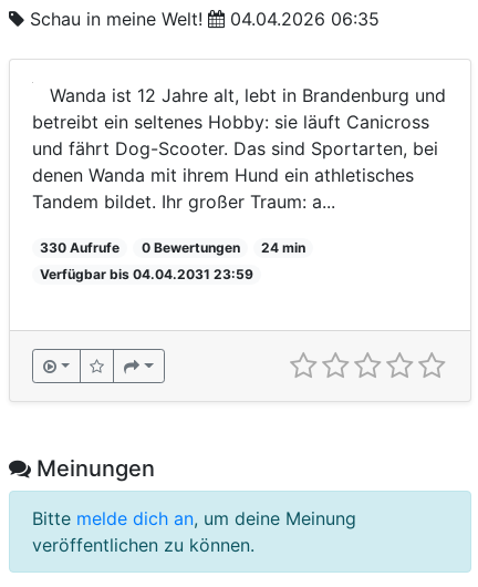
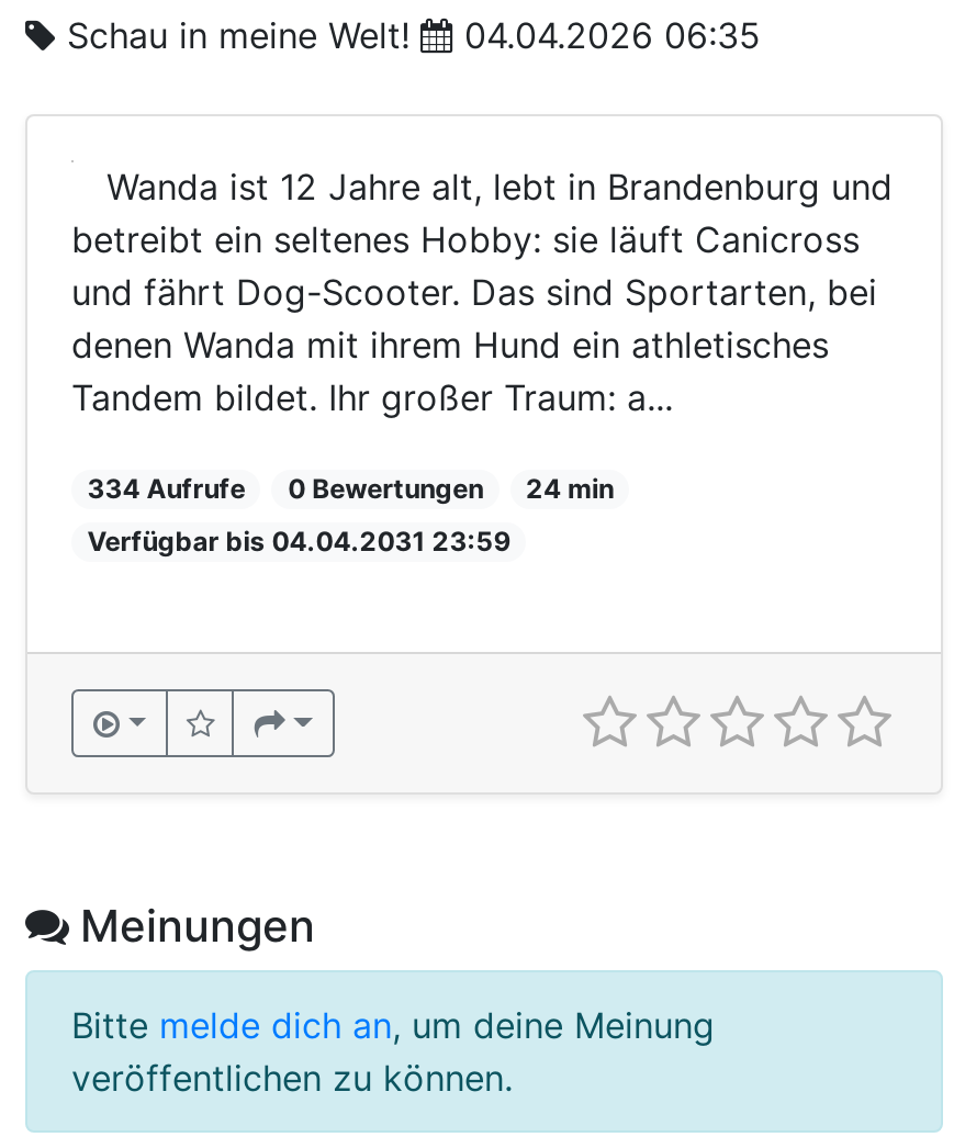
- 330 Aufrufe
+ 334 Aufrufe
